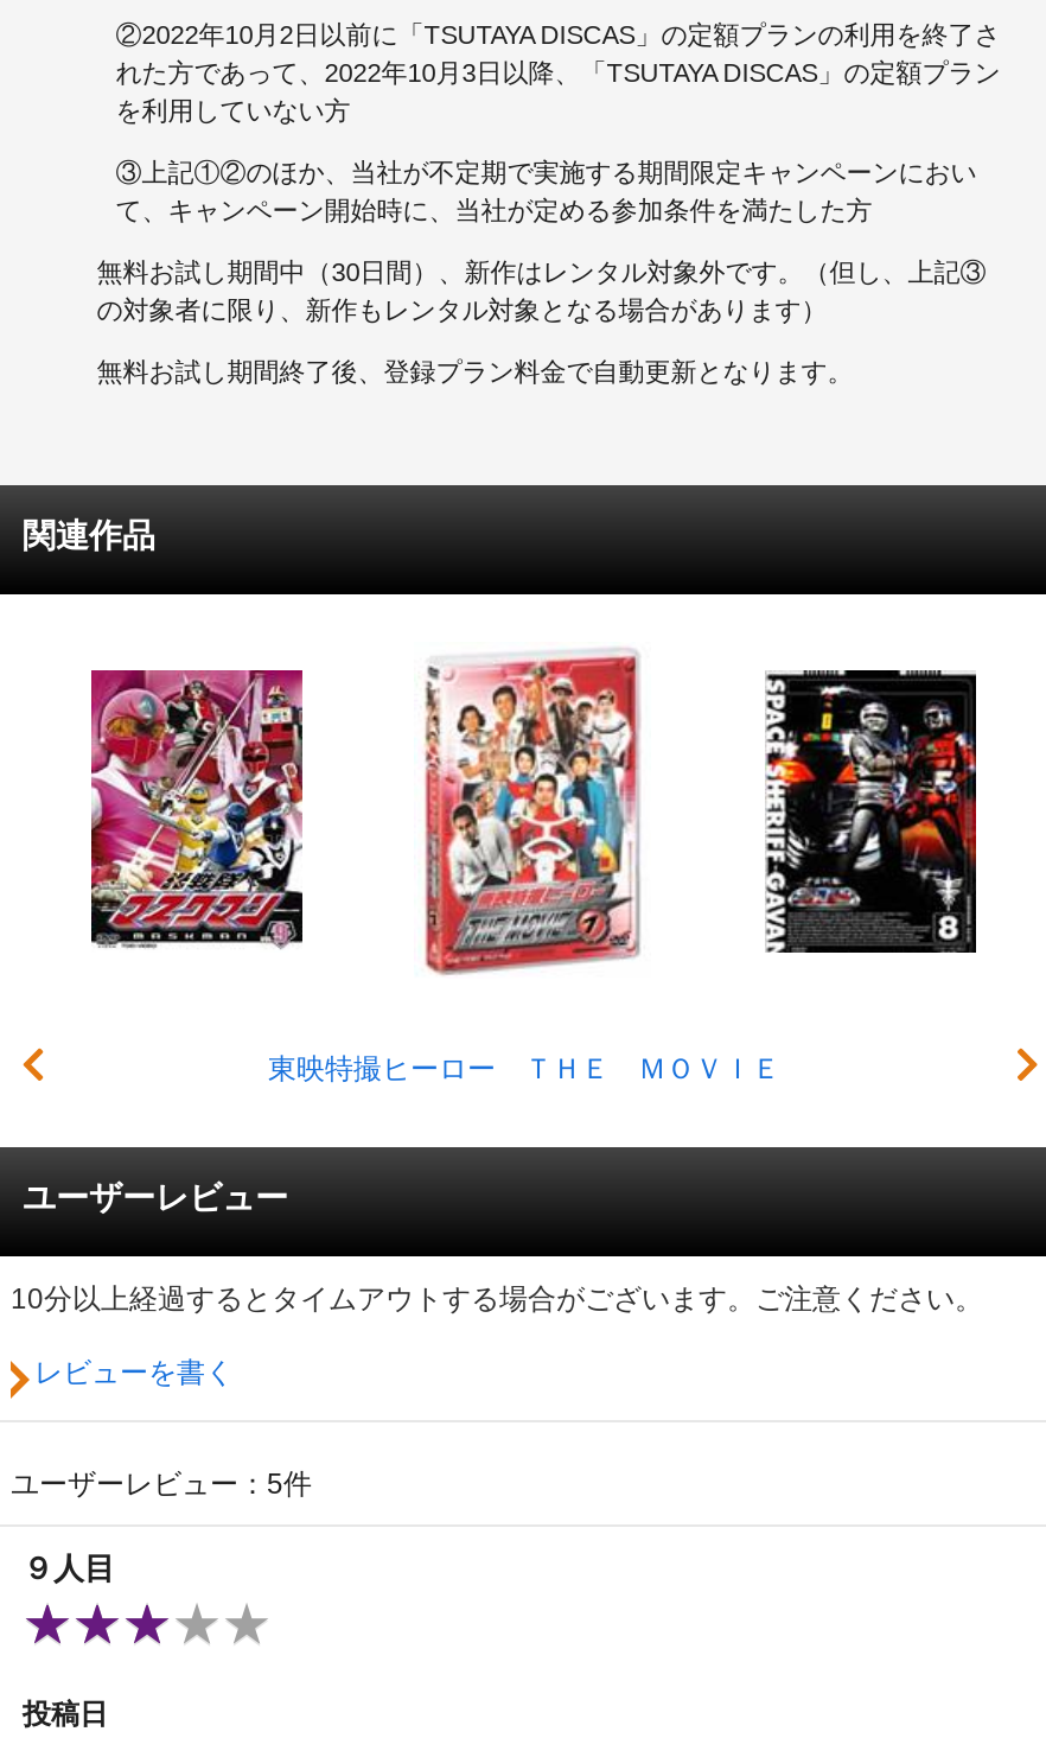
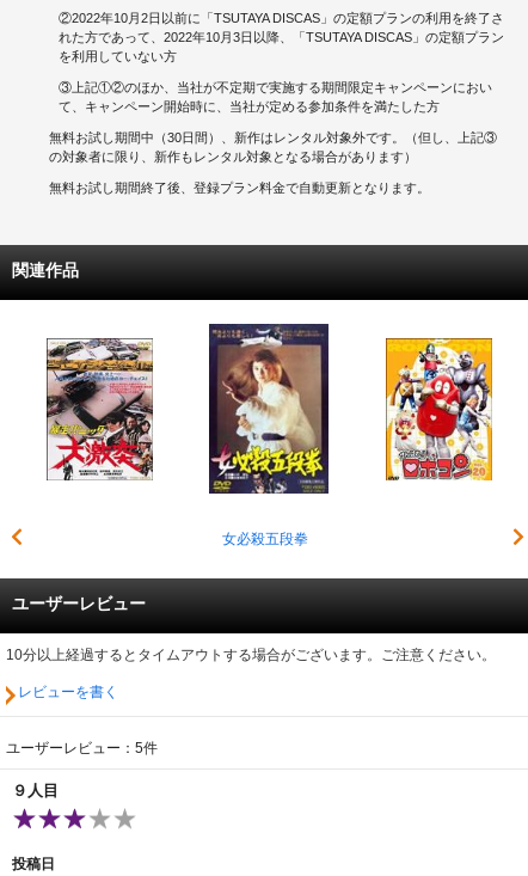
- [image]
- 東映特撮ヒーロー ＴＨＥ ＭＯＶＩＥ
+ [image]
+ 女必殺五段拳

- [image]
+ [image]

- [image]
+ [image]
